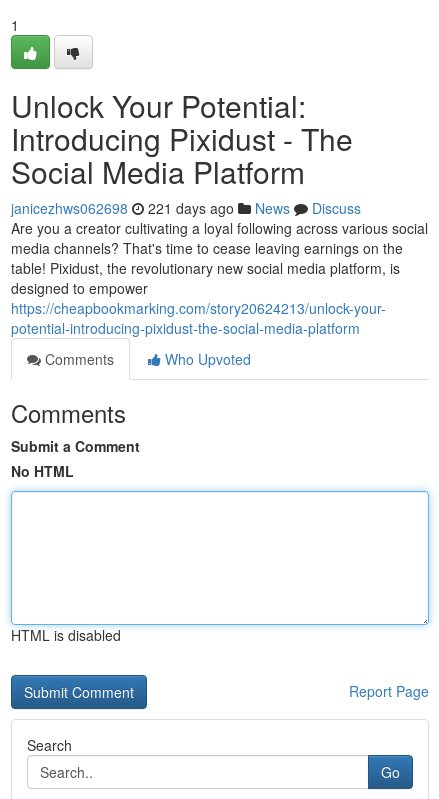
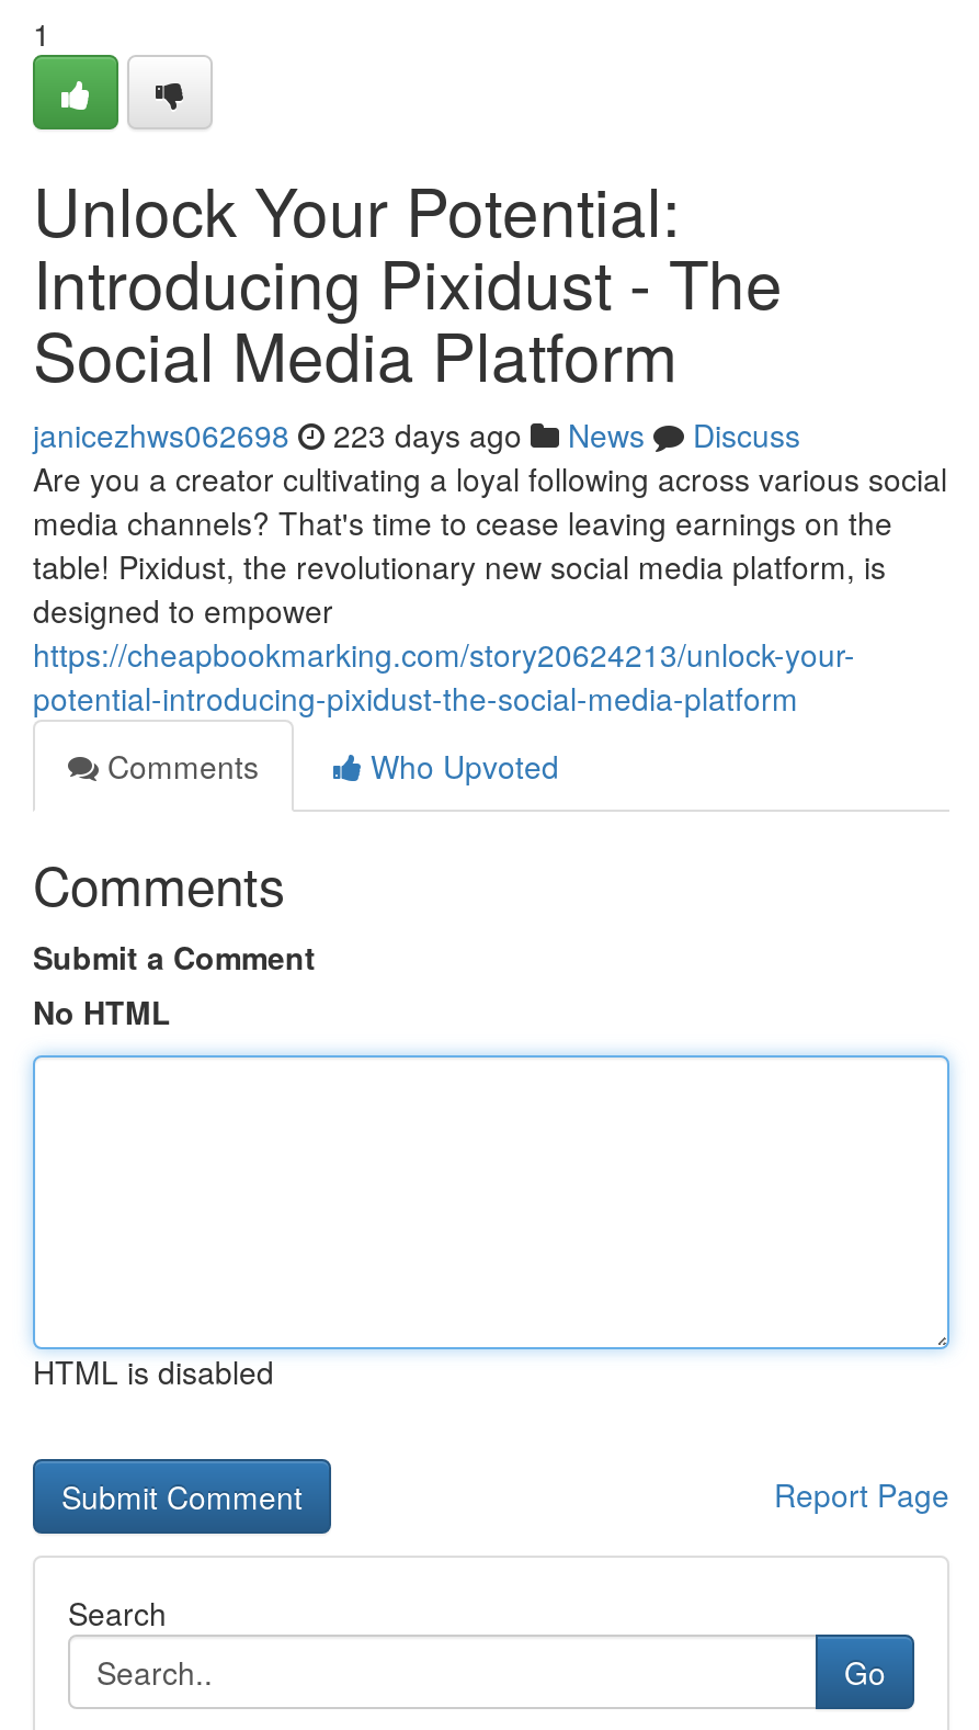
- janicezhws062698 221 days ago News Discuss
+ janicezhws062698 223 days ago News Discuss
